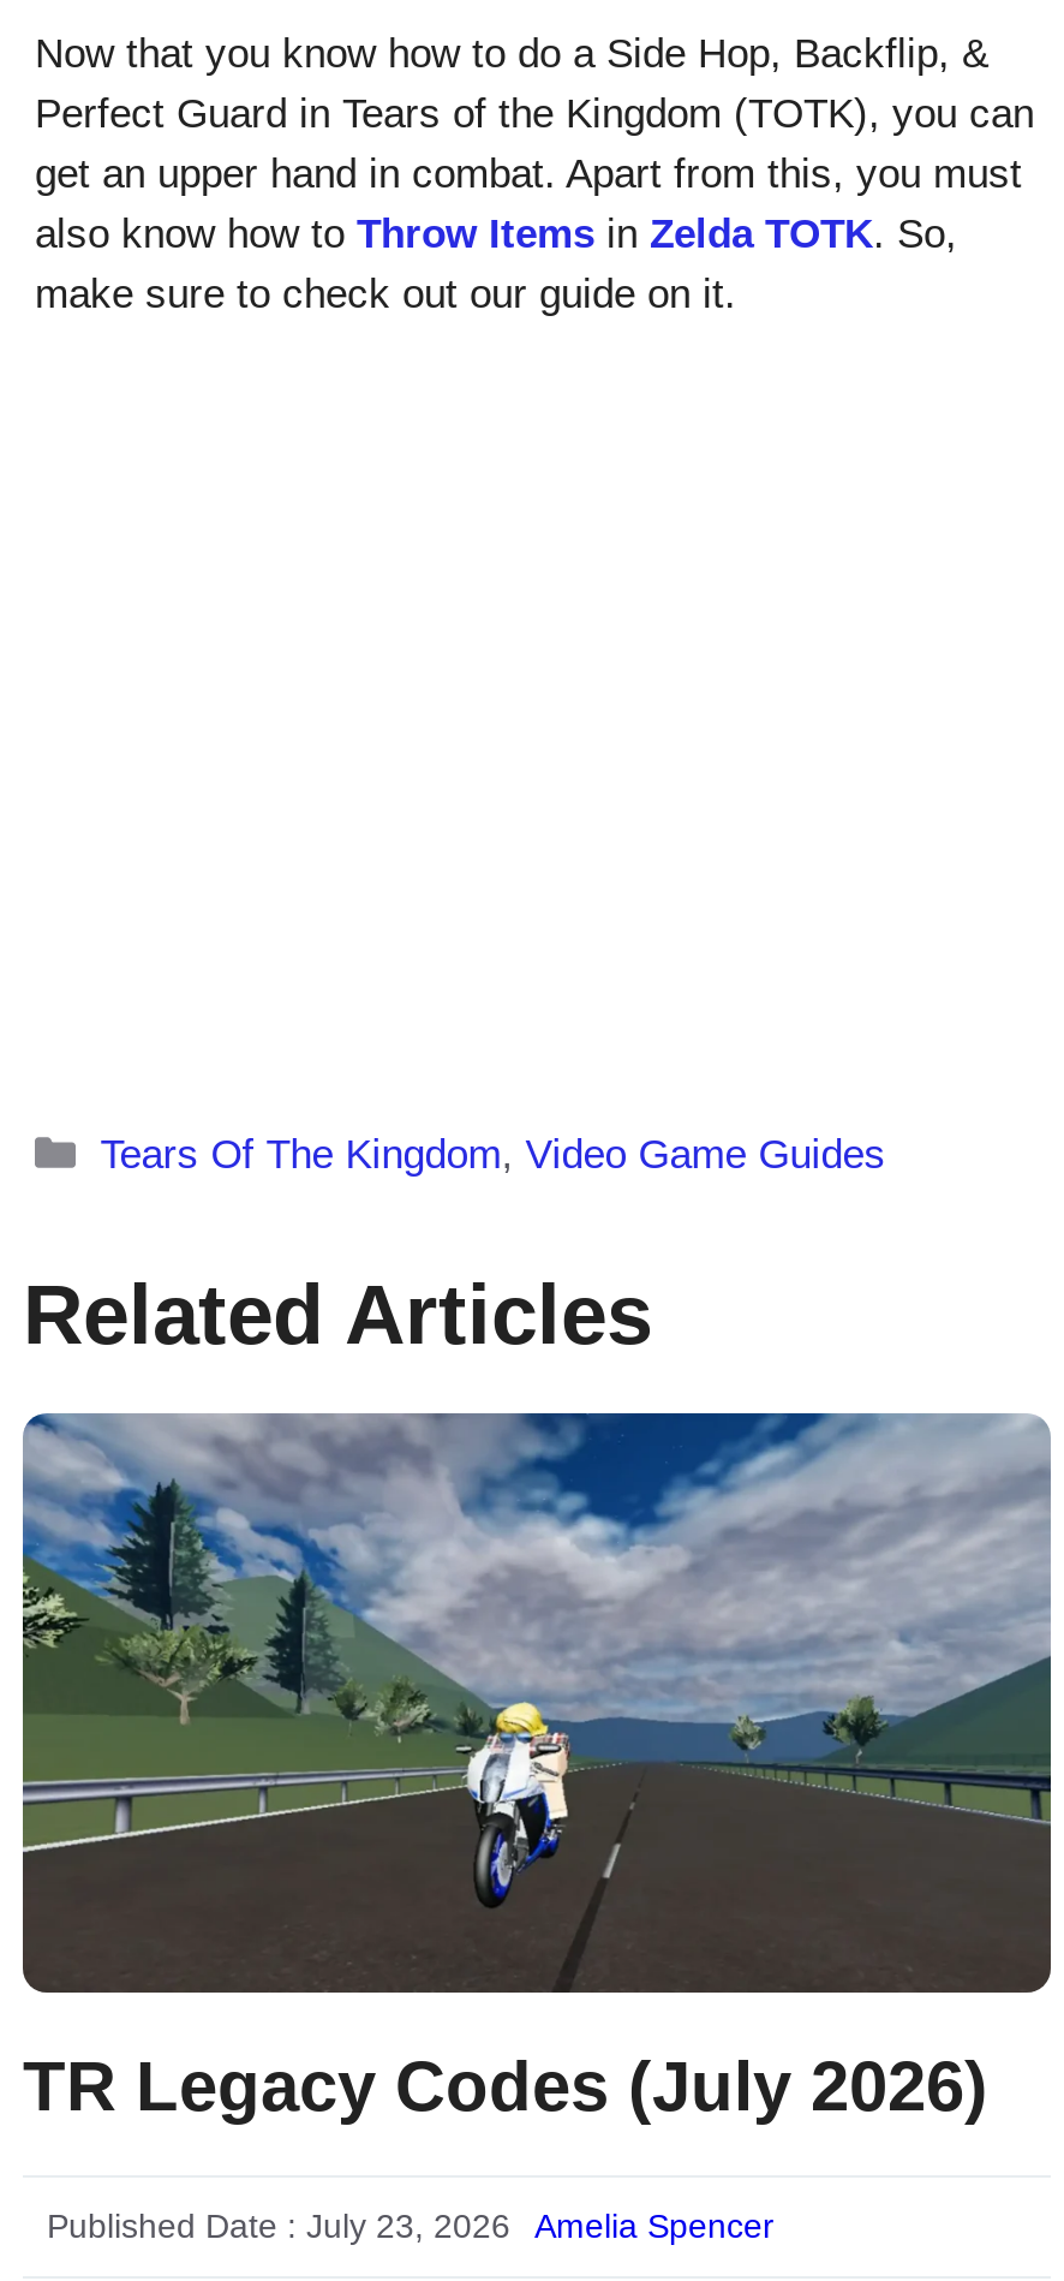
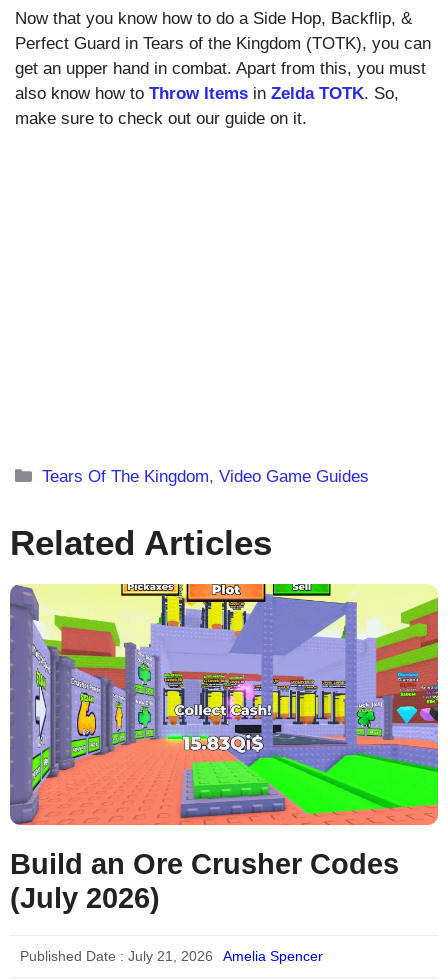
- [image]
- TR Legacy Codes (July 2026)
+ [image]
+ Build an Ore Crusher Codes
+ (July 2026)

- Published Date : July 23, 2026
+ Published Date : July 21, 2026
